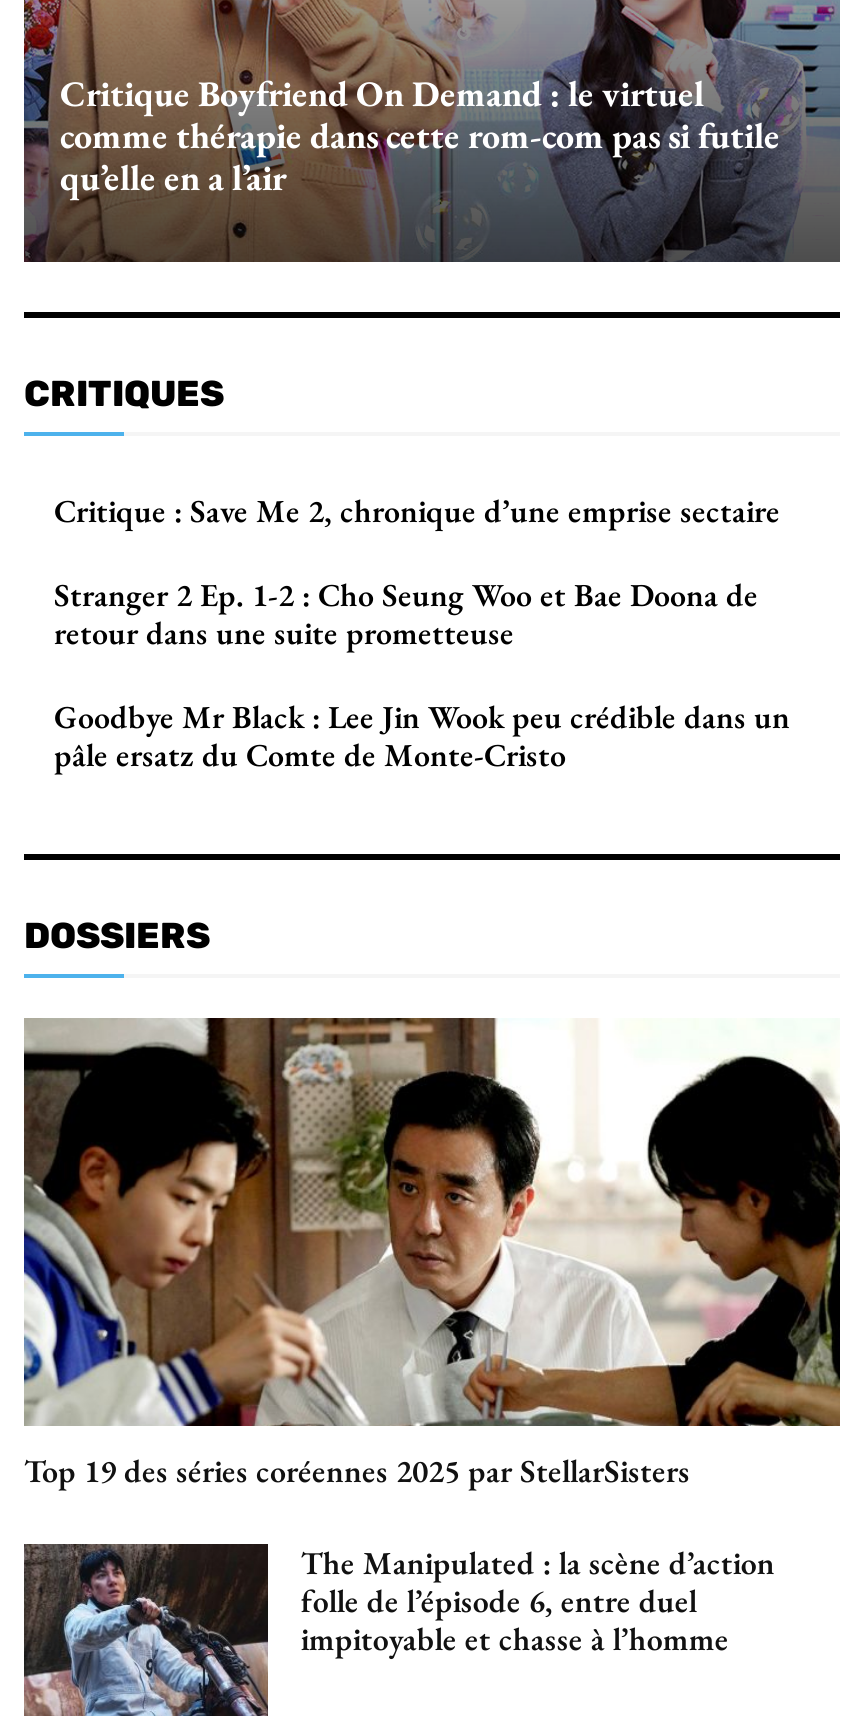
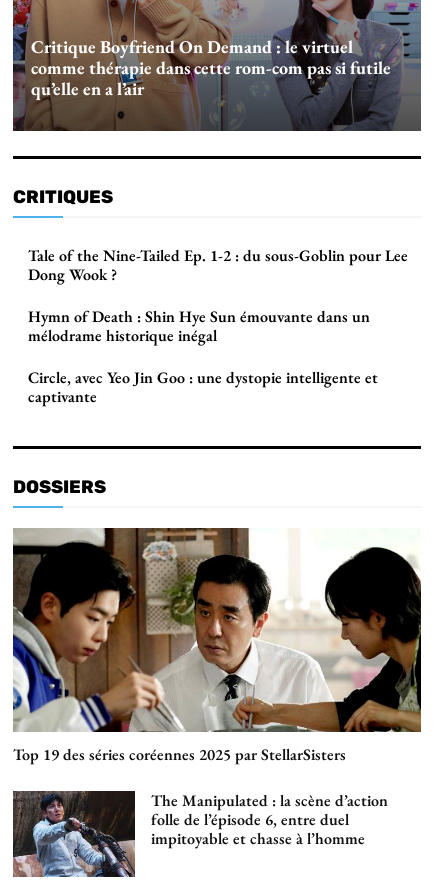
- Critique : Save Me 2, chronique d’une emprise sectaire
+ Tale of the Nine-Tailed Ep. 1-2 : du sous-Goblin pour Lee
+ Dong Wook ?

- Stranger 2 Ep. 1-2 : Cho Seung Woo et Bae Doona de
- retour dans une suite prometteuse
+ Hymn of Death : Shin Hye Sun émouvante dans un
+ mélodrame historique inégal

- Goodbye Mr Black : Lee Jin Wook peu crédible dans un
- pâle ersatz du Comte de Monte-Cristo
+ Circle, avec Yeo Jin Goo : une dystopie intelligente et
+ captivante
